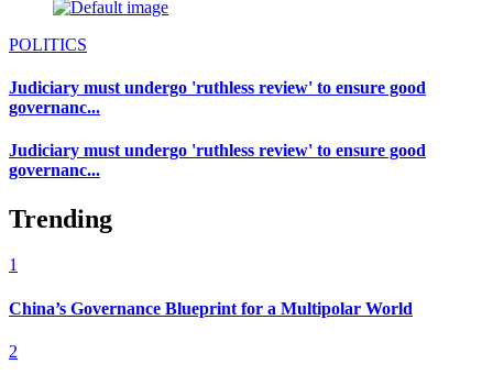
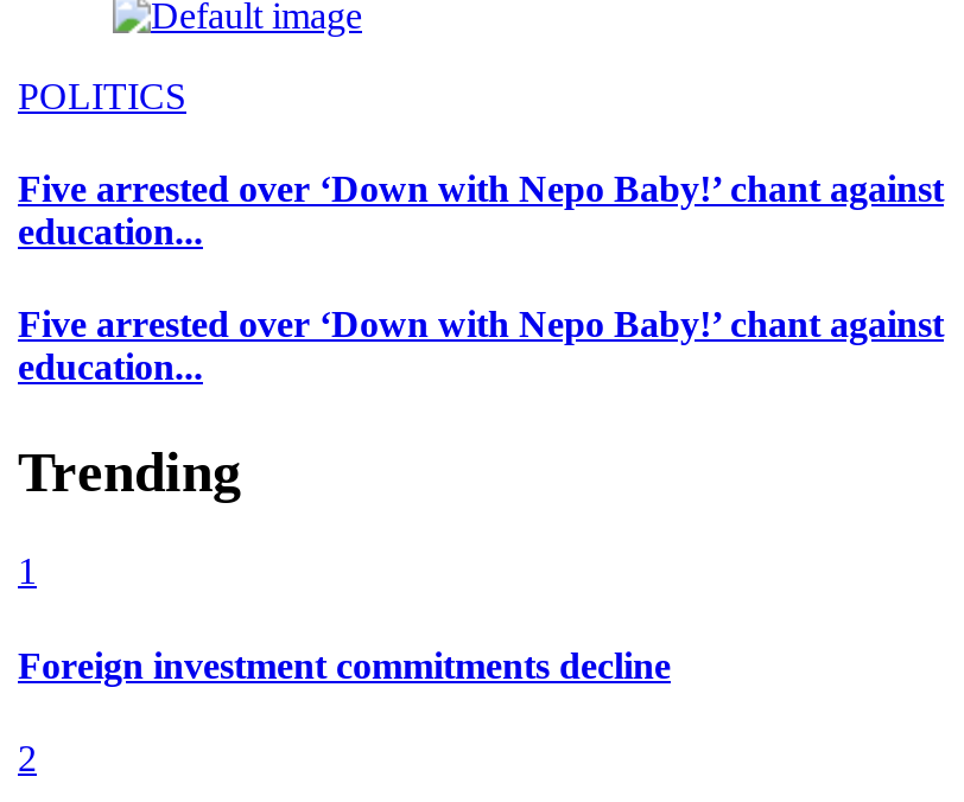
- Judiciary must undergo 'ruthless review' to ensure good
- governanc...
+ Five arrested over ‘Down with Nepo Baby!’ chant against
+ education...

- Judiciary must undergo 'ruthless review' to ensure good
- governanc...
+ Five arrested over ‘Down with Nepo Baby!’ chant against
+ education...

- China’s Governance Blueprint for a Multipolar World
+ Foreign investment commitments decline
